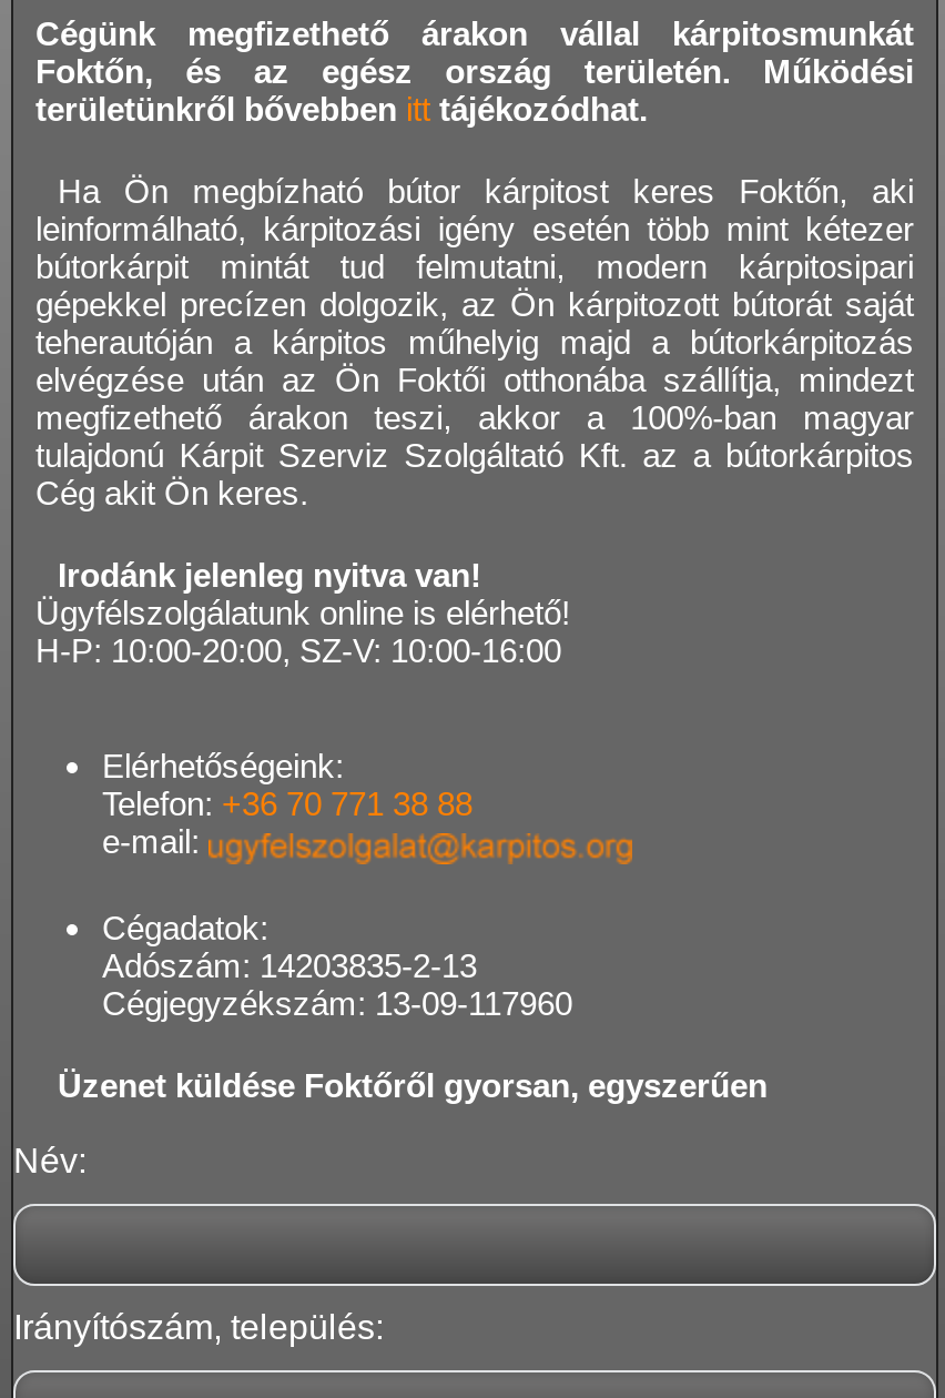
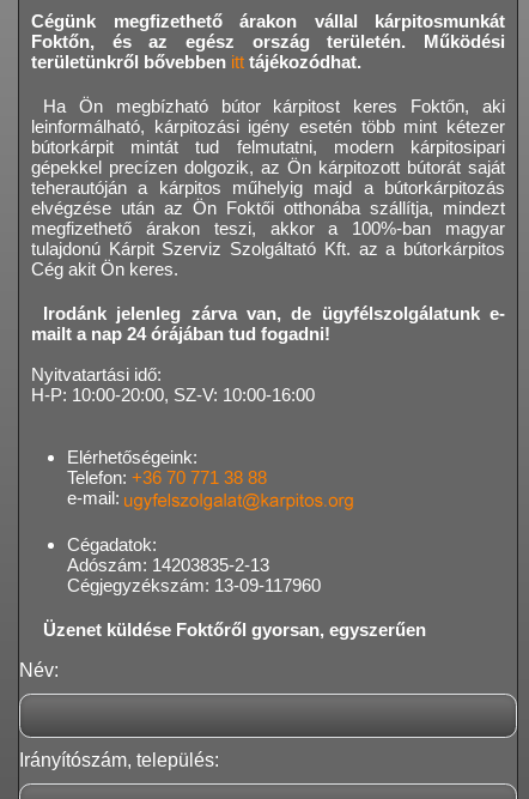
- Irodánk jelenleg nyitva van!
- Ügyfélszolgálatunk online is elérhető!
+ Irodánk jelenleg zárva van, de ügyfélszolgálatunk e-
+ mailt a nap 24 órájában tud fogadni!
+ Nyitvatartási idő:
